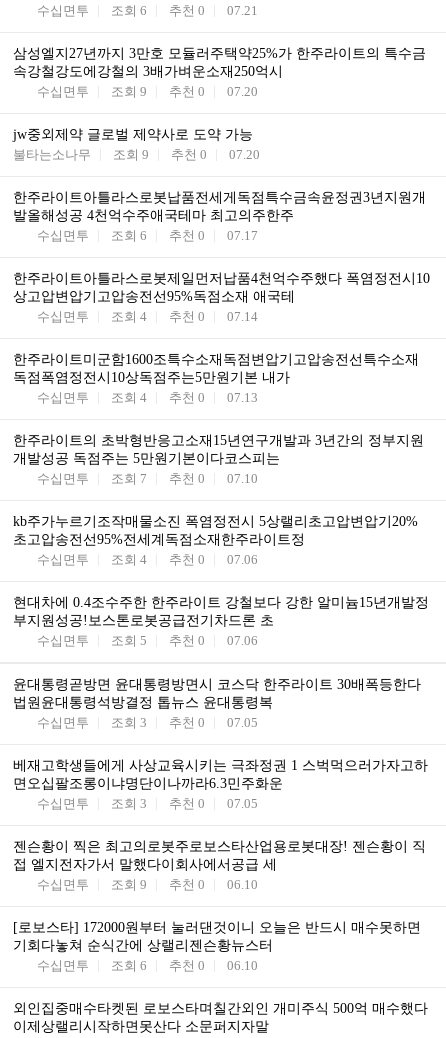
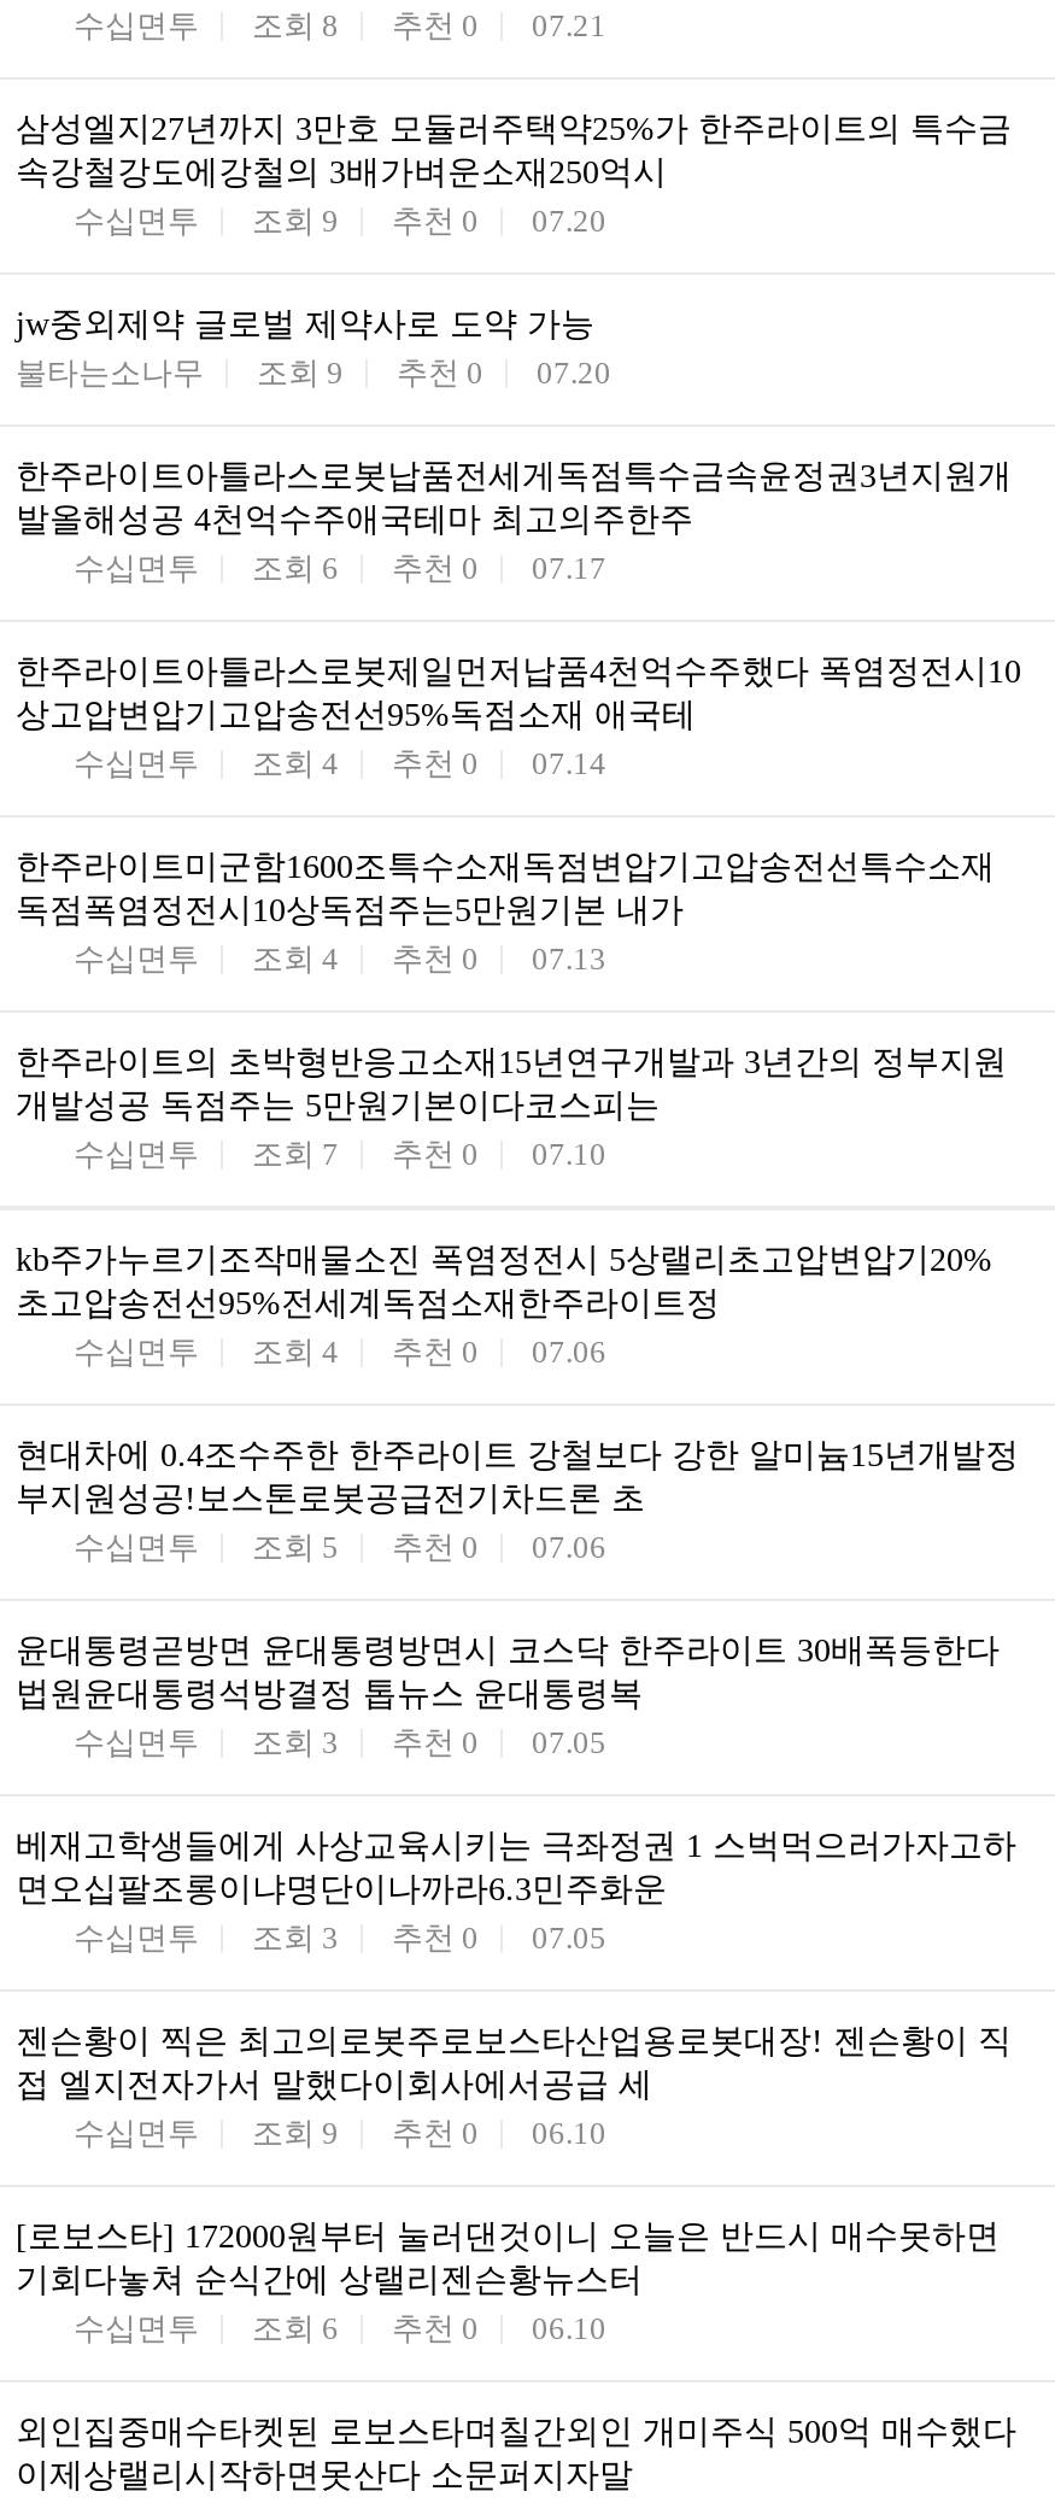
- 수십면투 조회 6 추천 0 07.21
+ 수십면투 조회 8 추천 0 07.21
